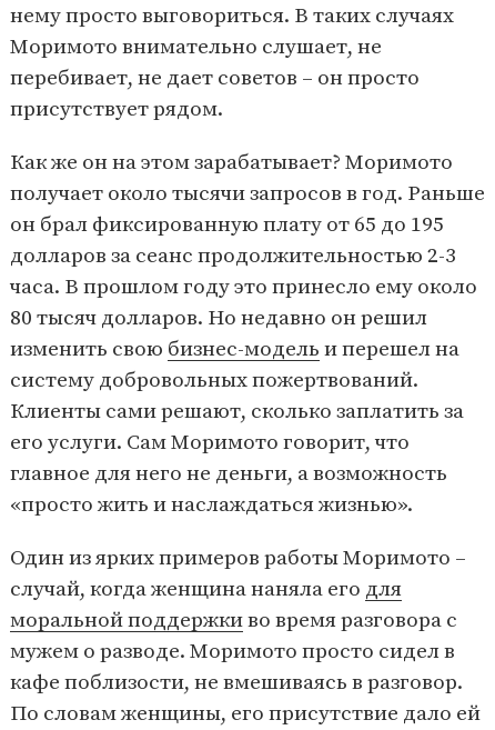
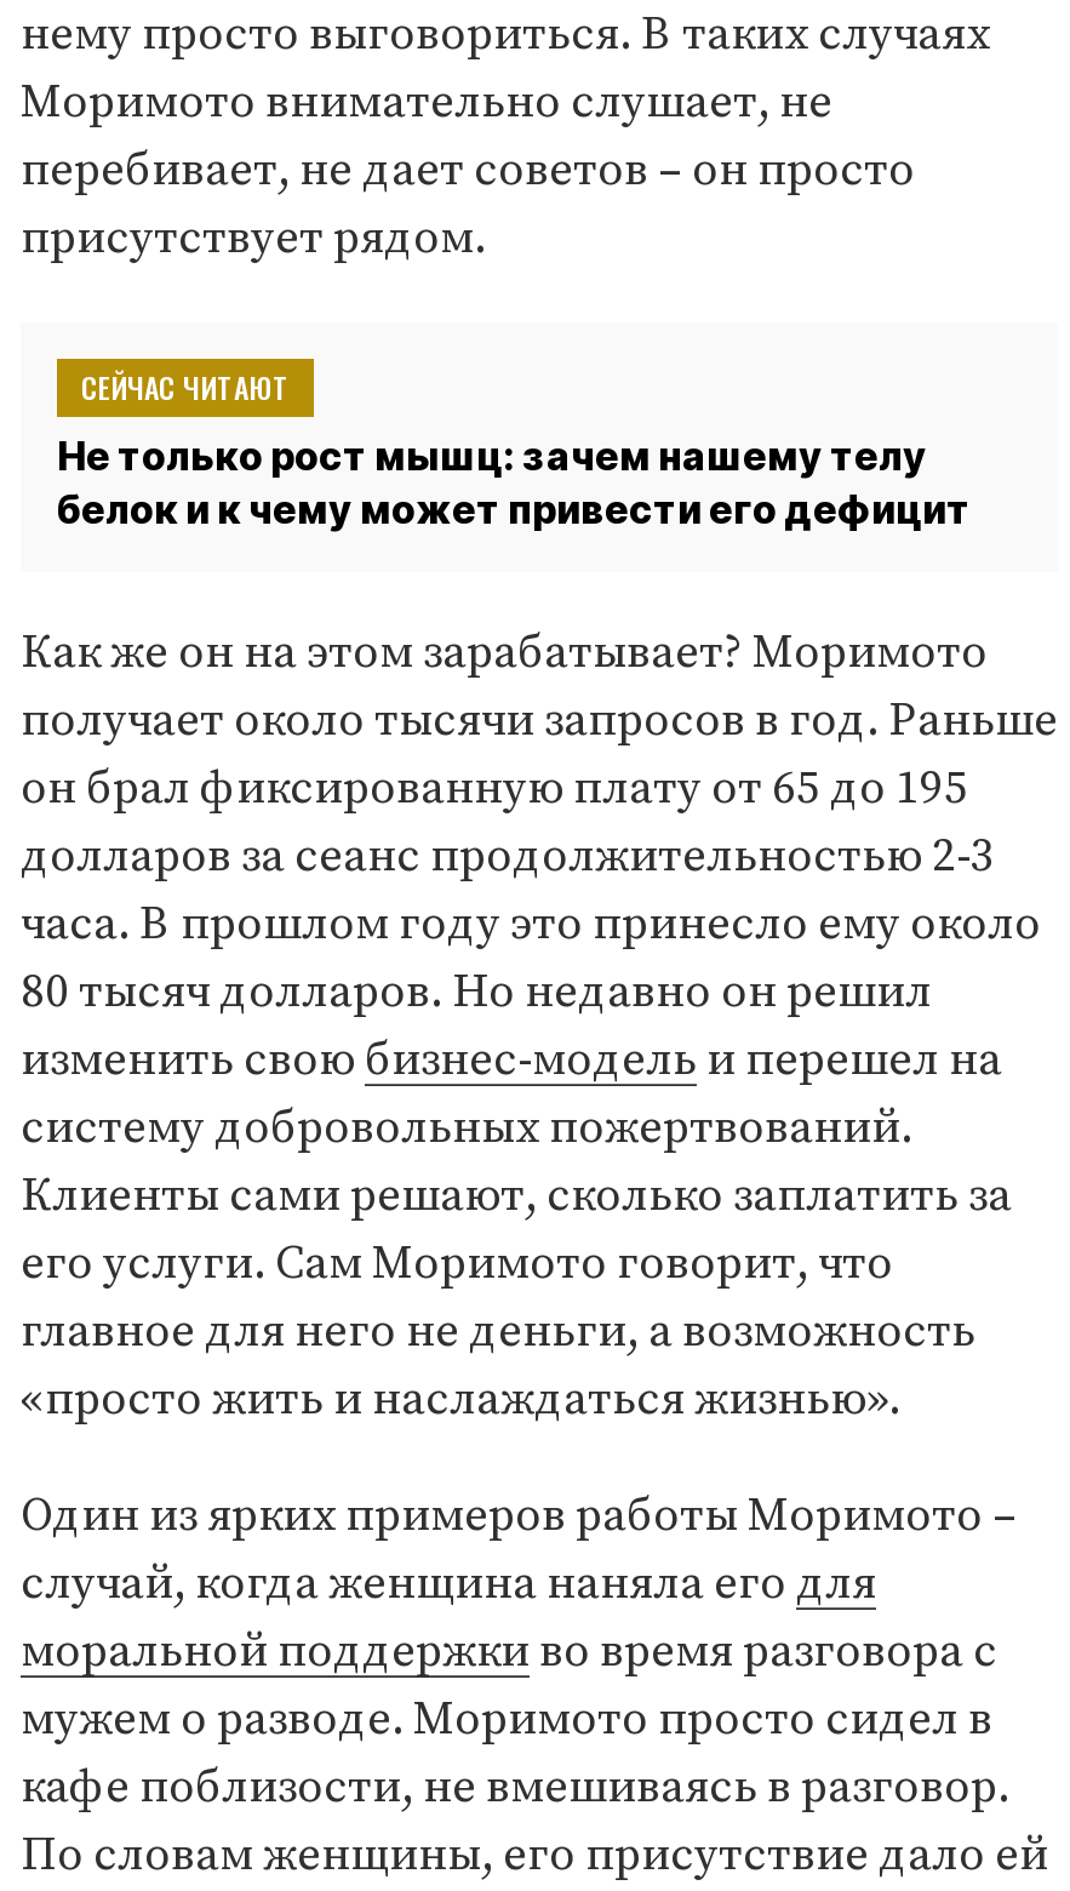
+ СЕЙЧАС ЧИТАЮТ
+ Не только рост мышц: зачем нашему телу
+ белок и к чему может привести его дефицит
